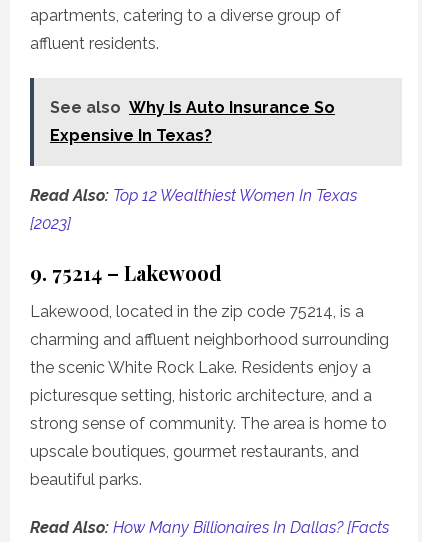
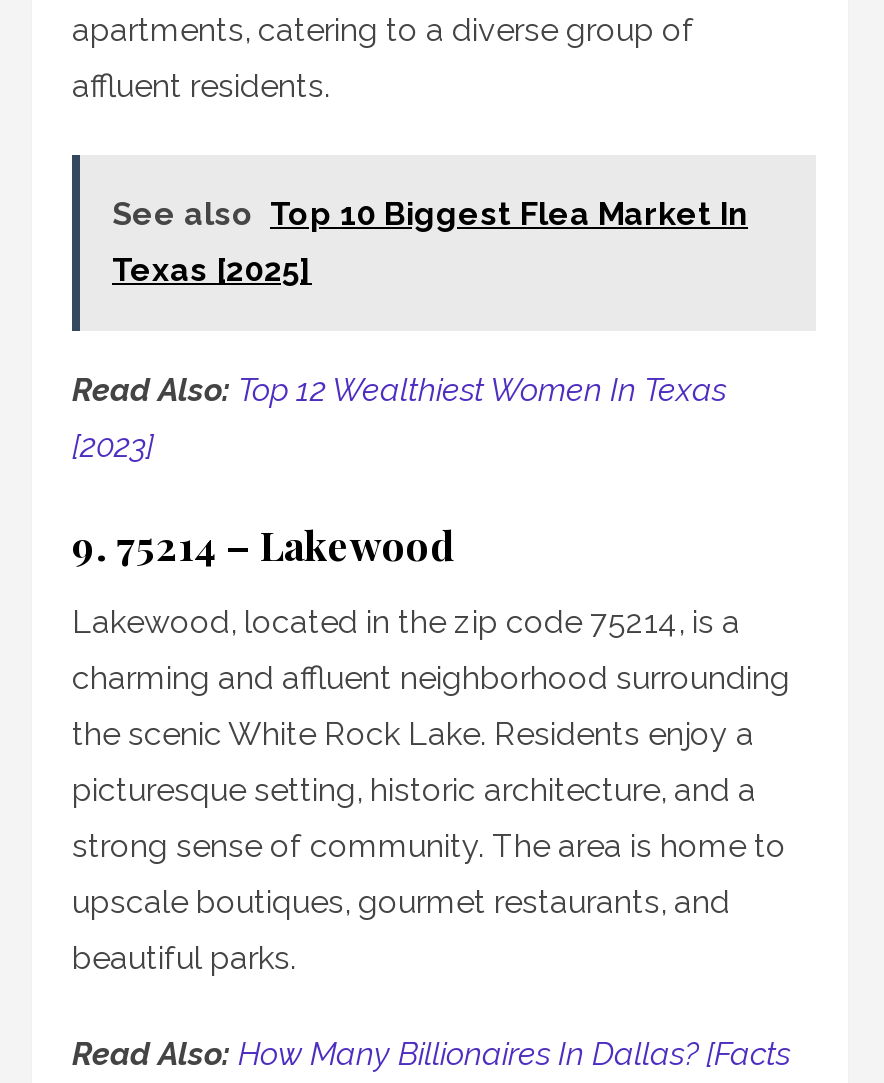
- See also Why Is Auto Insurance So
+ See also Top 10 Biggest Flea Market In

- Expensive In Texas?
+ Texas [2025]
